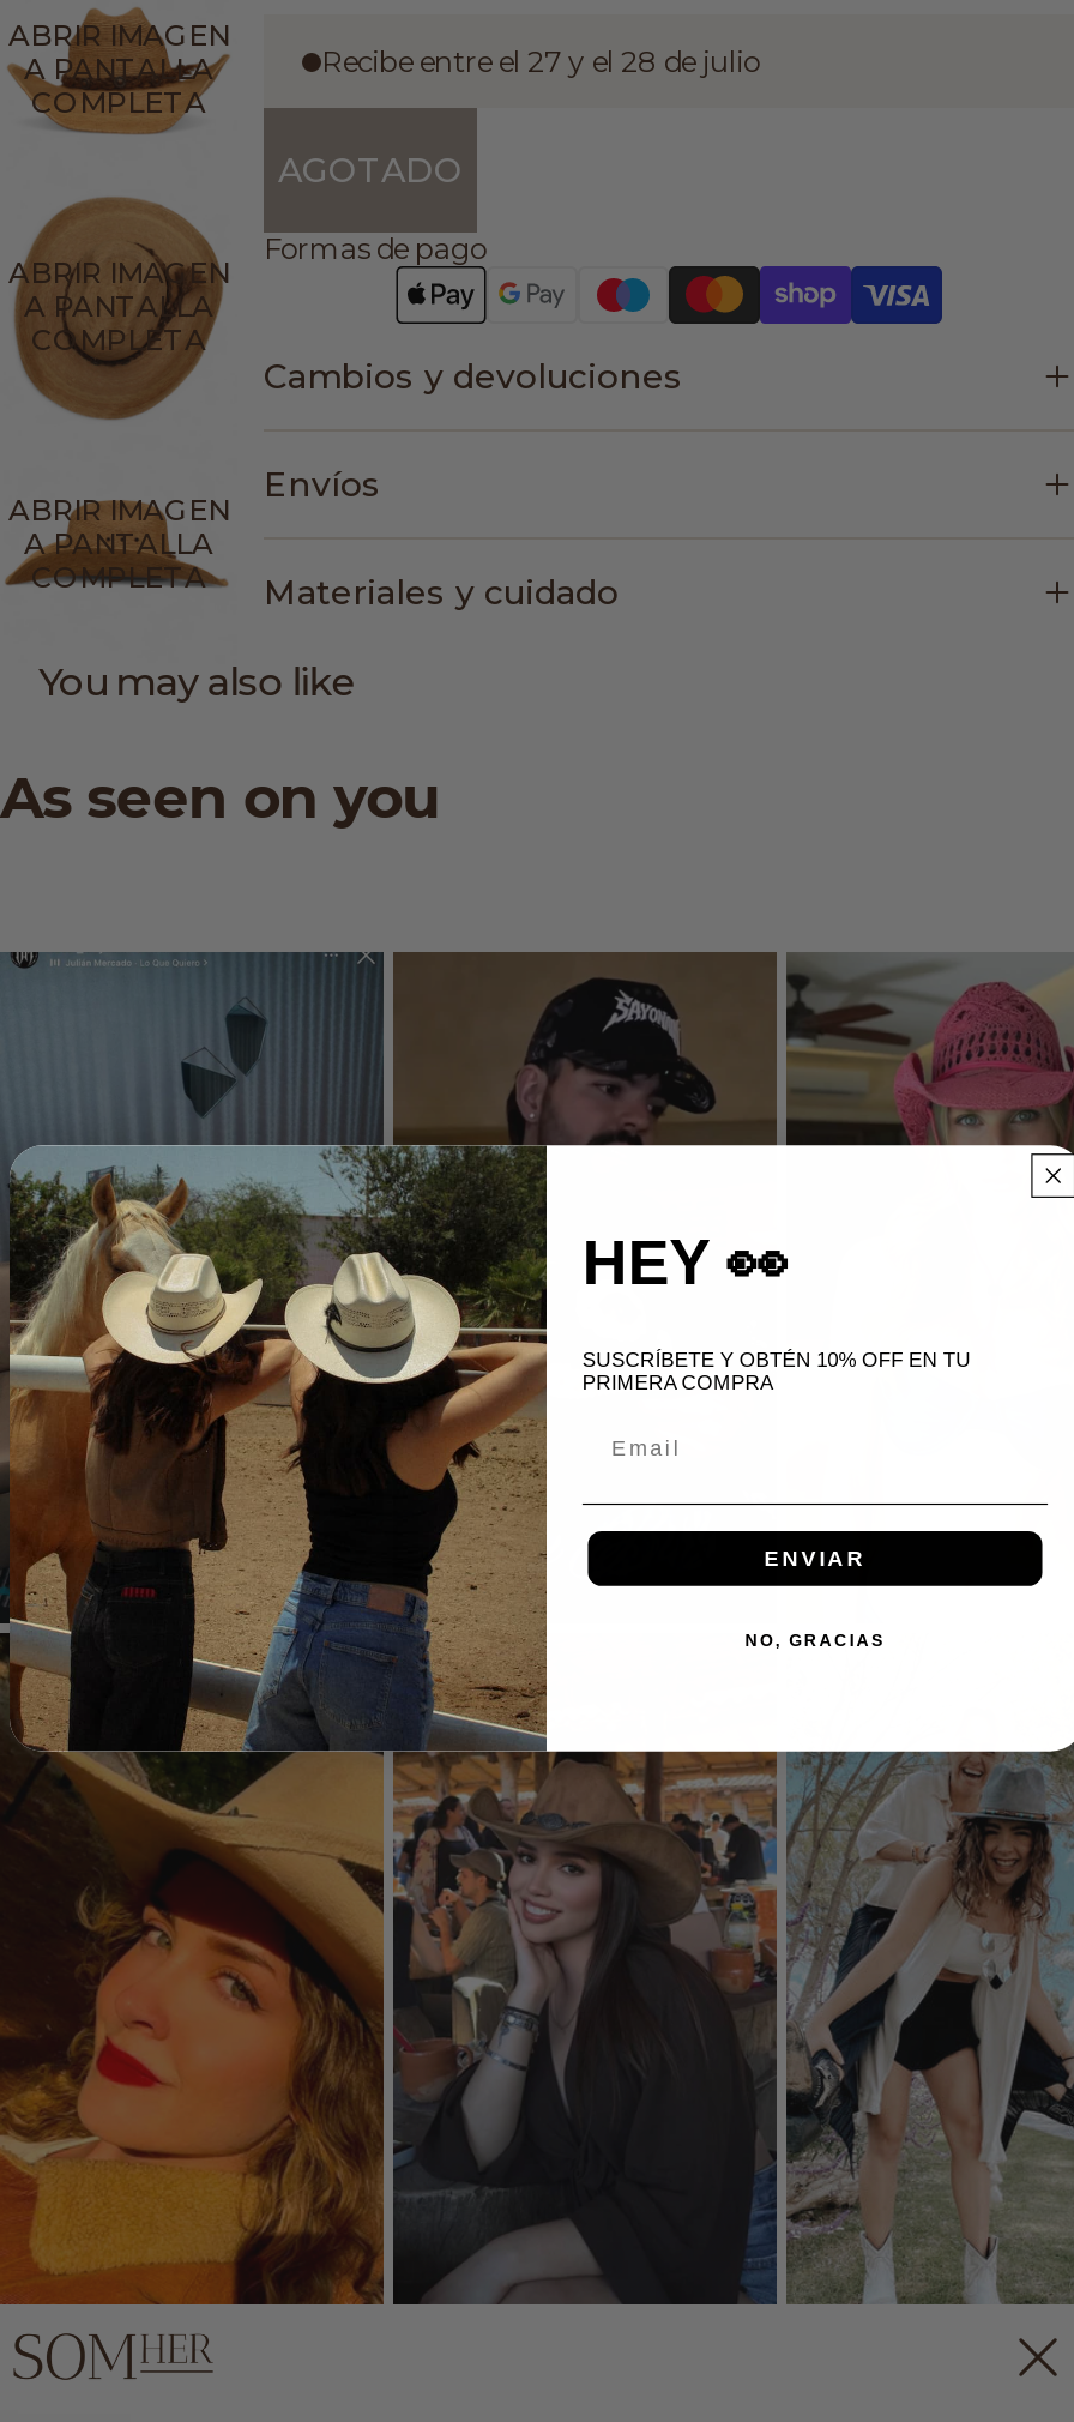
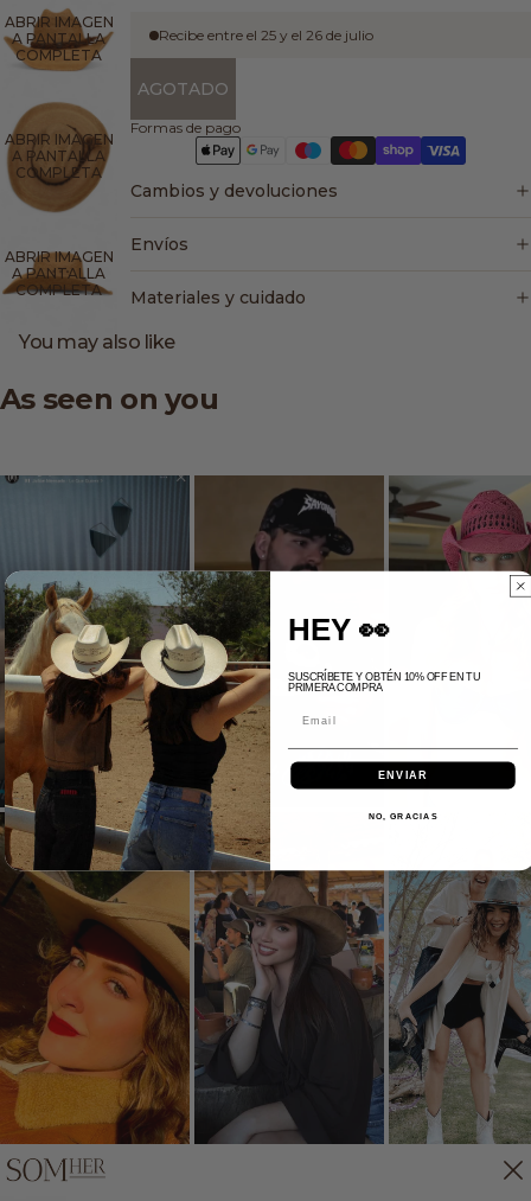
- Recibe entre el 27 y el 28 de julio
+ Recibe entre el 25 y el 26 de julio
